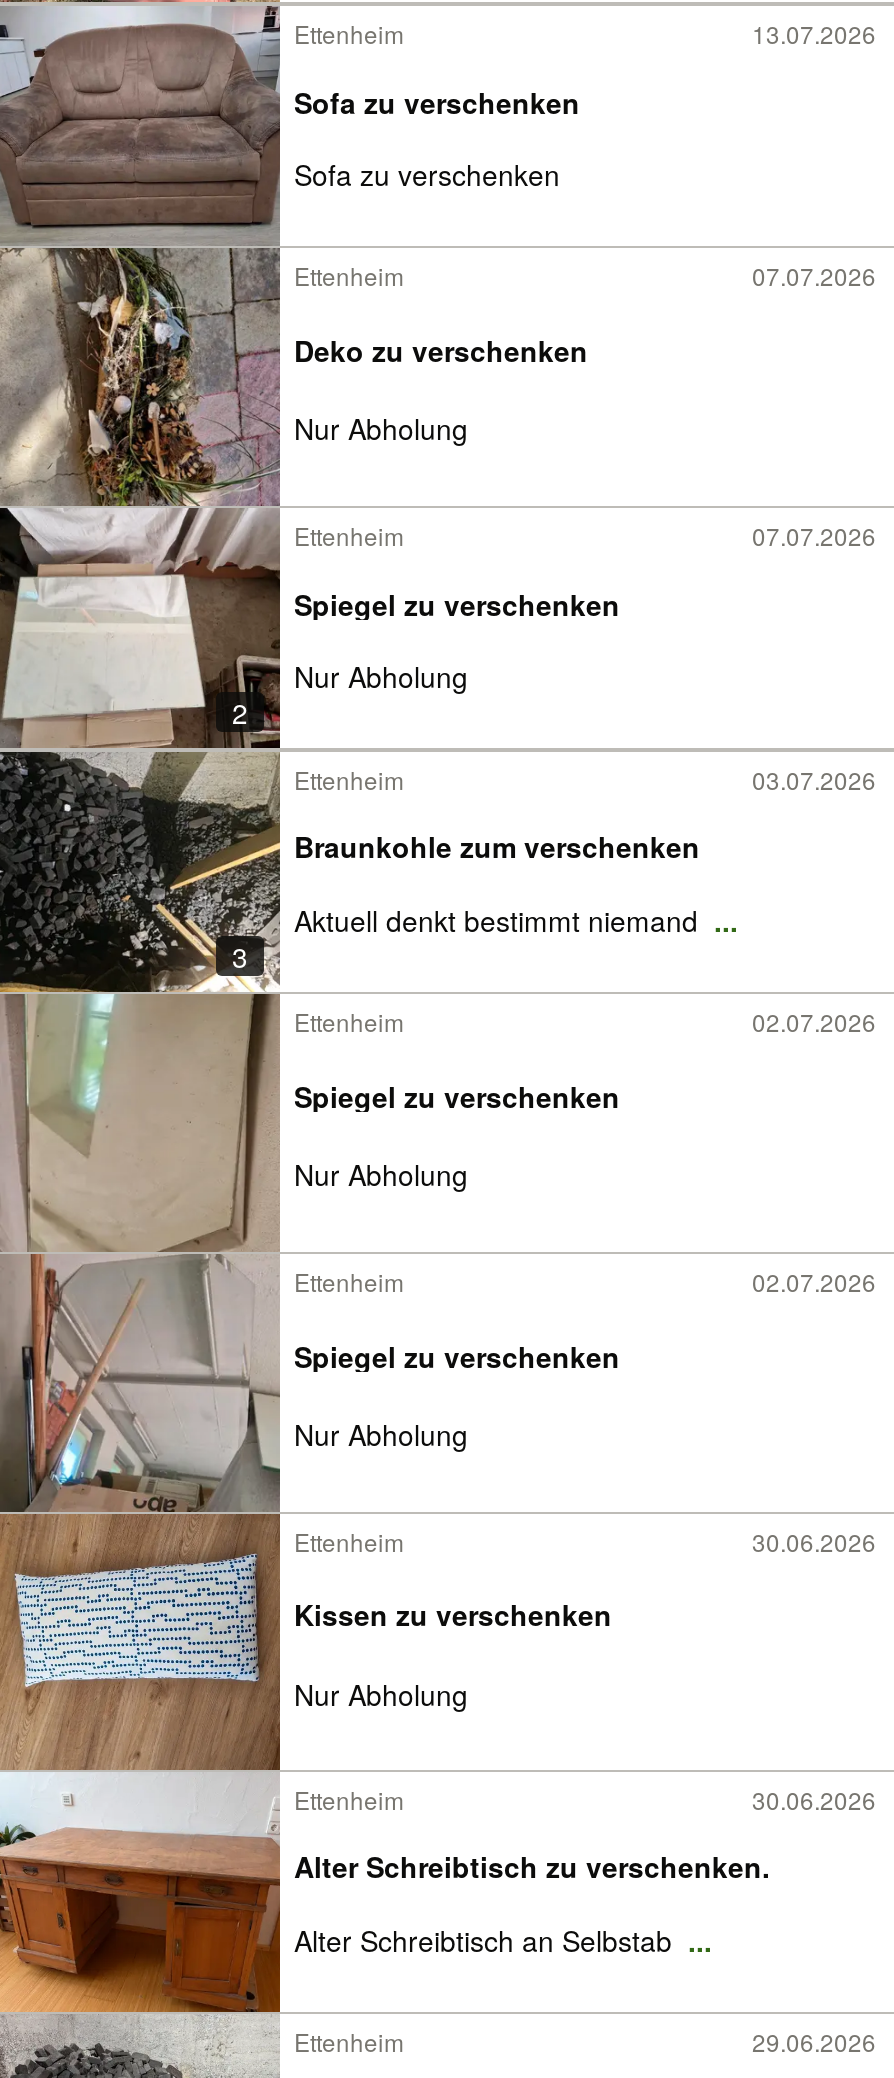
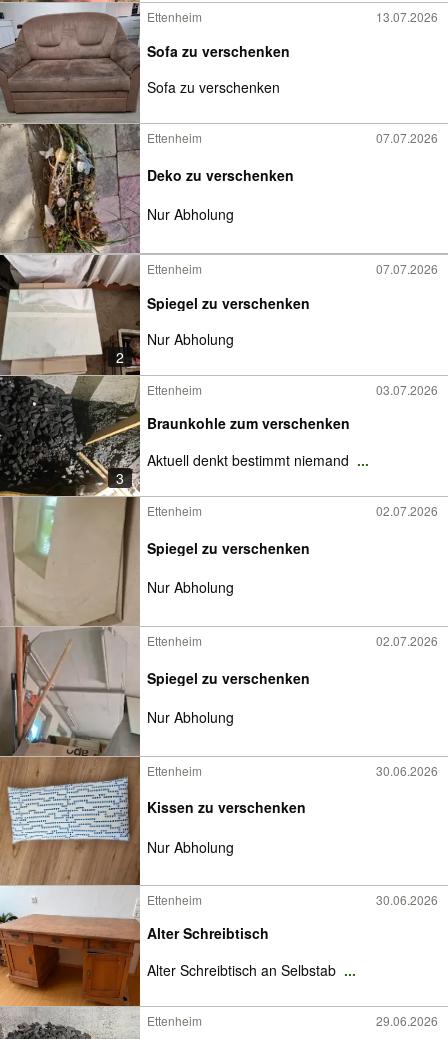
- Alter Schreibtisch zu verschenken.
+ Alter Schreibtisch
